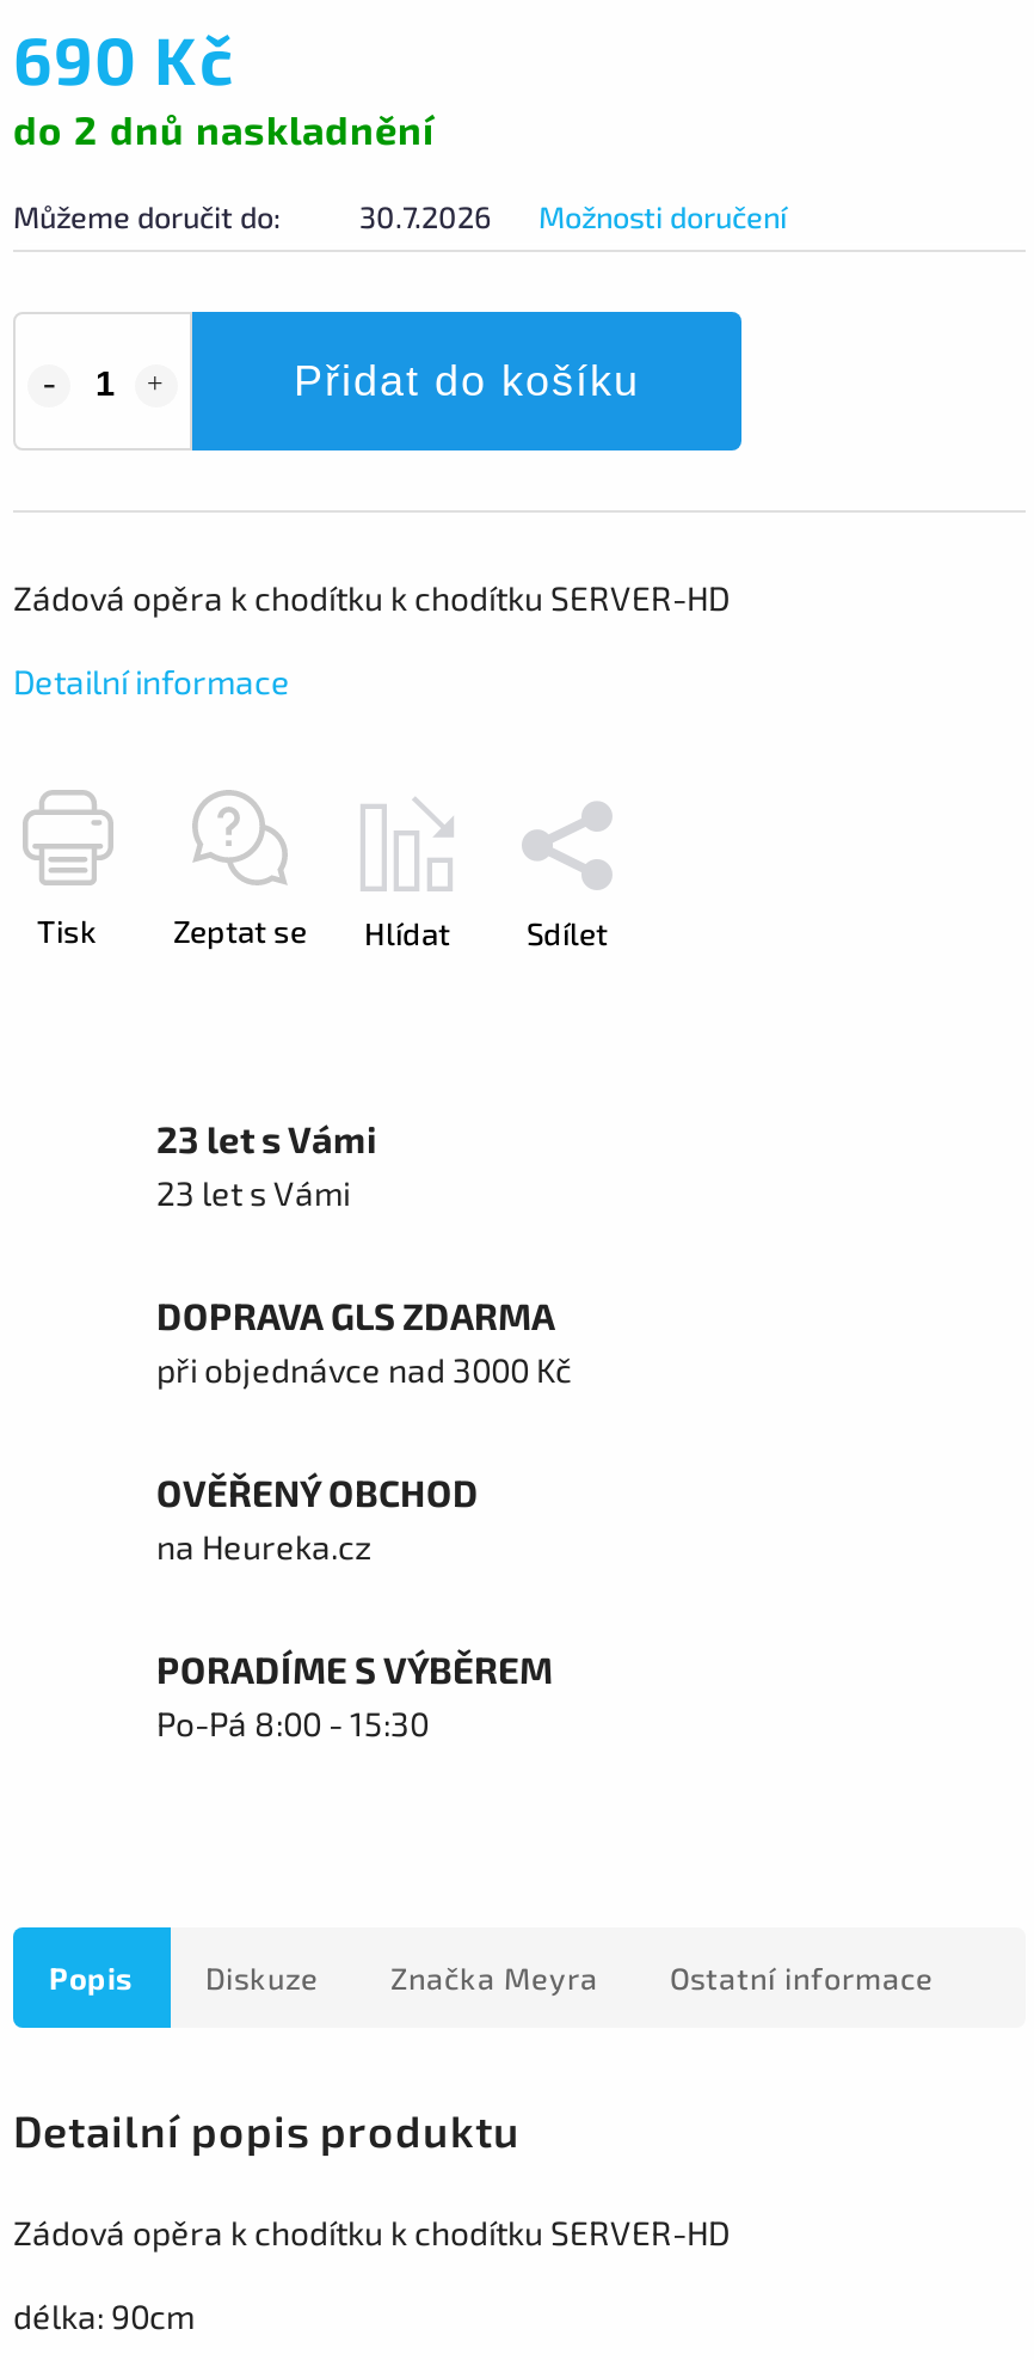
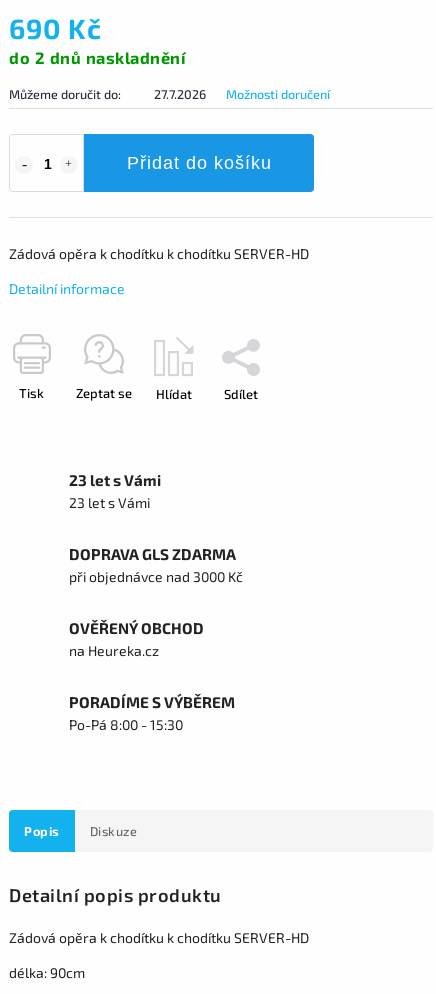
- 30.7.2026 Možnosti doručení
+ 27.7.2026 Možnosti doručení

- Značka Meyra
- Ostatní informace
